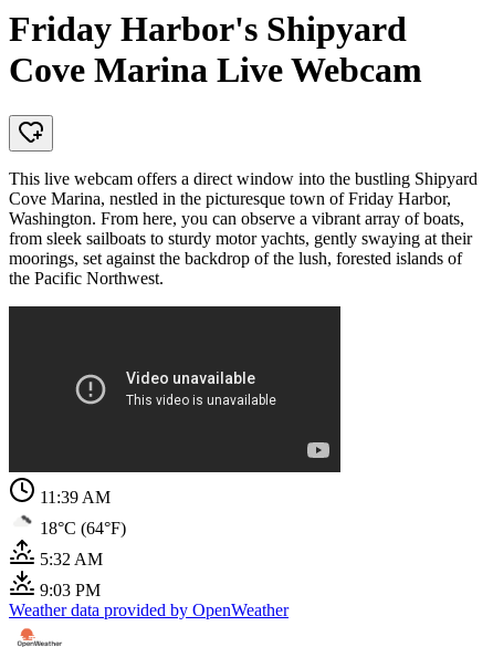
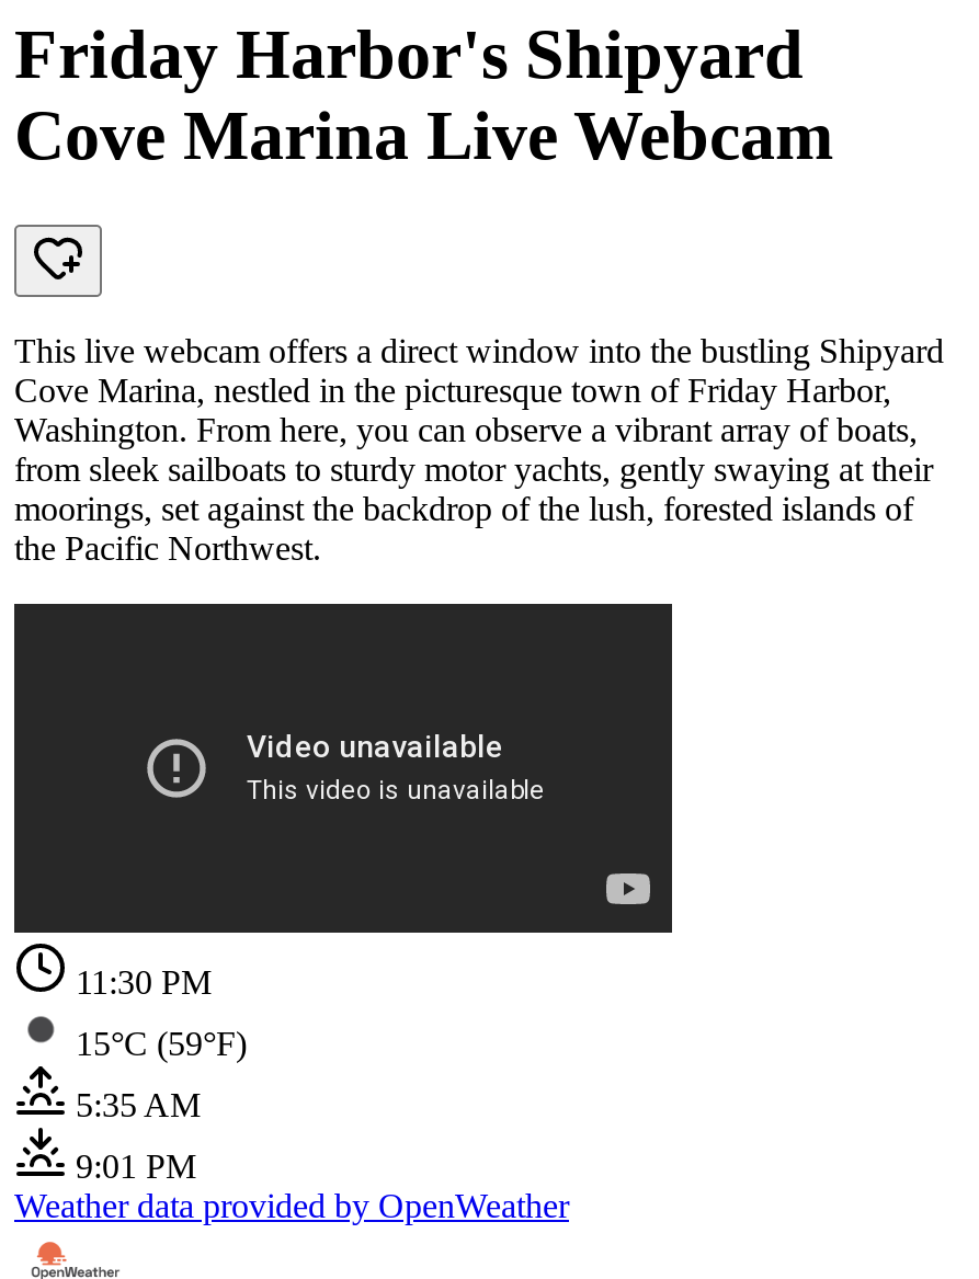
- 11:39 AM
+ 11:30 PM

- 18°C (64°F)
+ 15°C (59°F)

- 5:32 AM
+ 5:35 AM

- 9:03 PM
+ 9:01 PM
